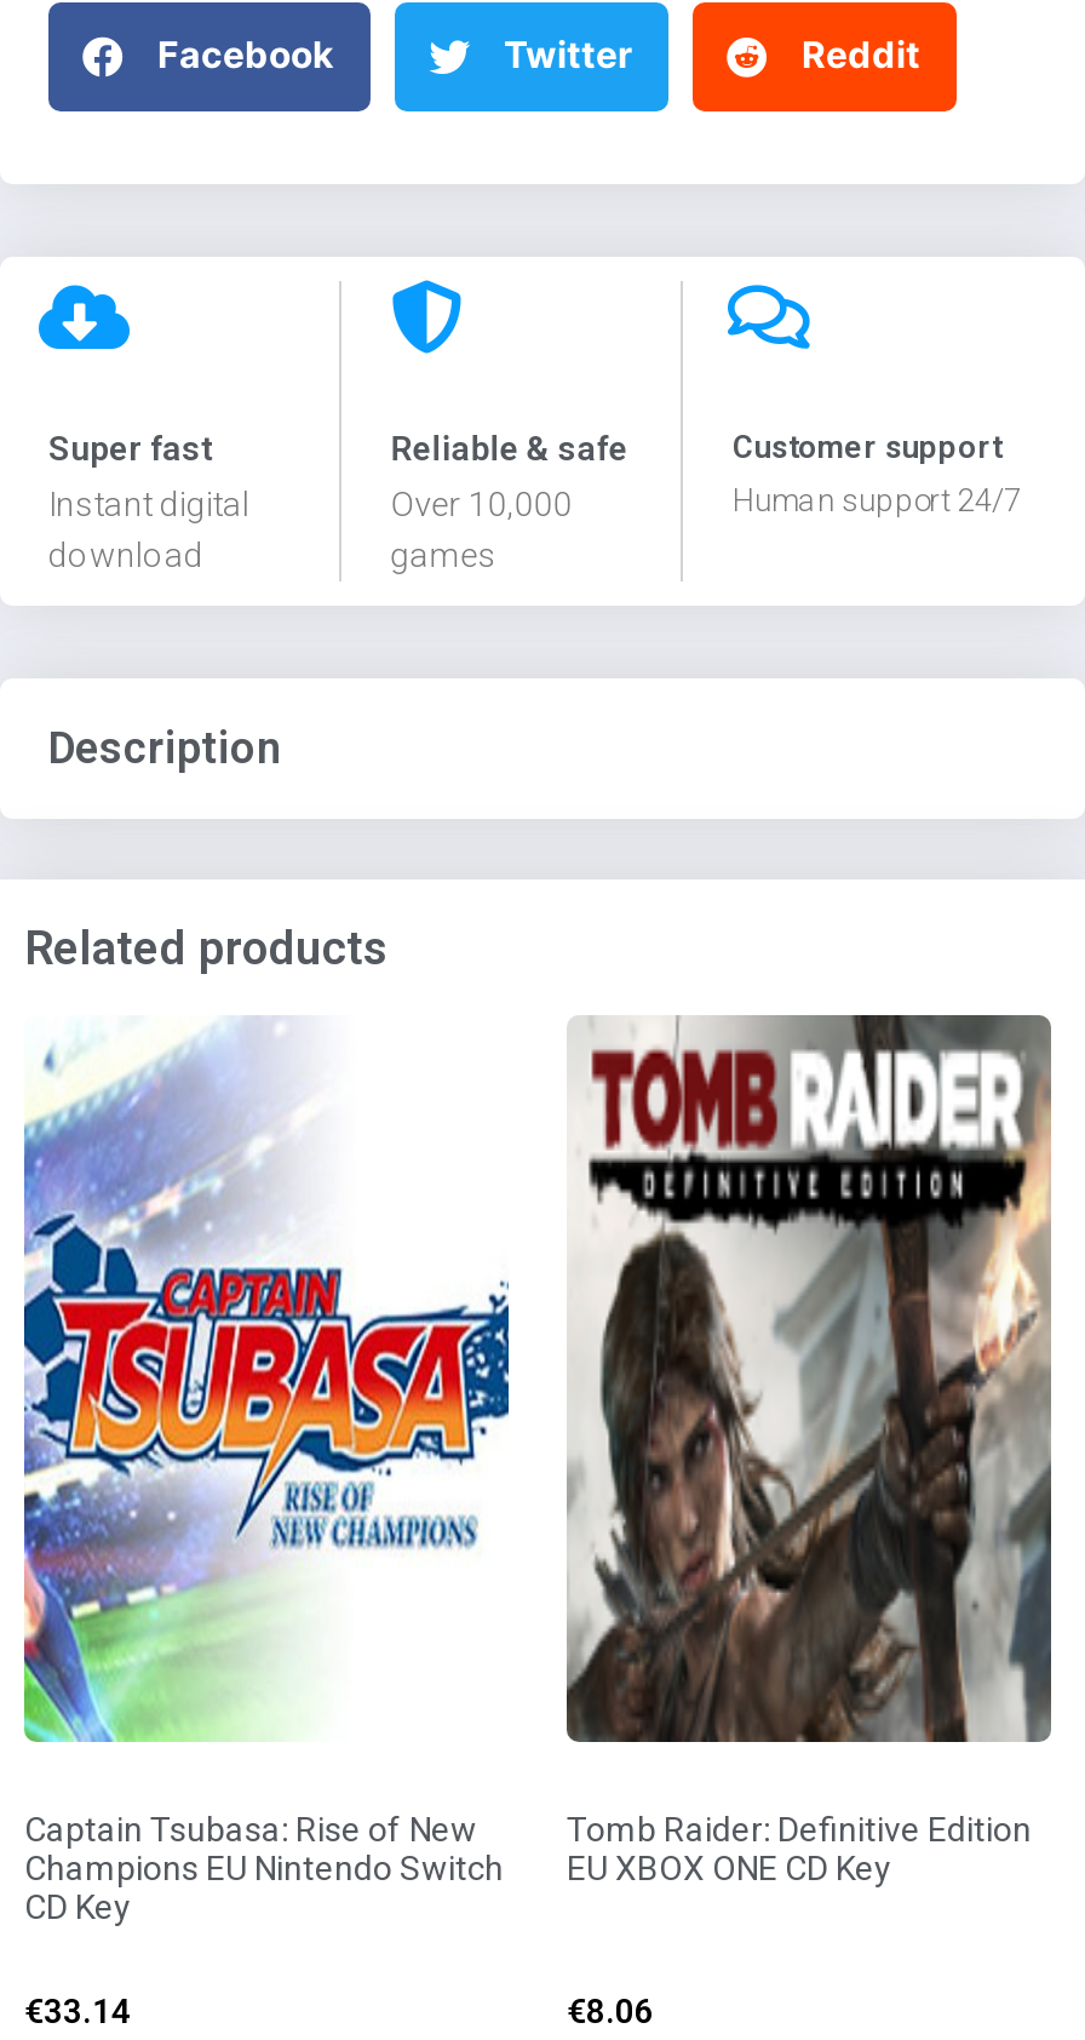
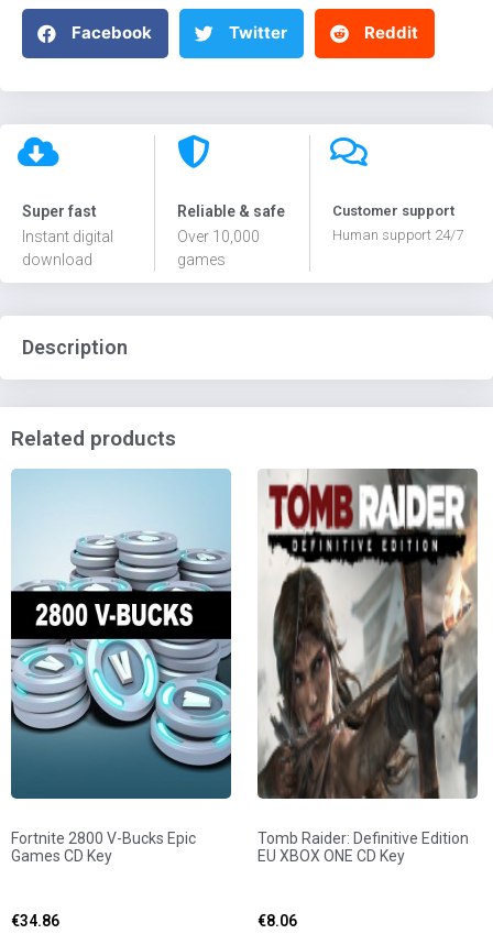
- [image]
- Captain Tsubasa: Rise of New
- Champions EU Nintendo Switch
- CD Key
+ [image]
+ Fortnite 2800 V-Bucks Epic
+ Games CD Key

- €33.14
+ €34.86
